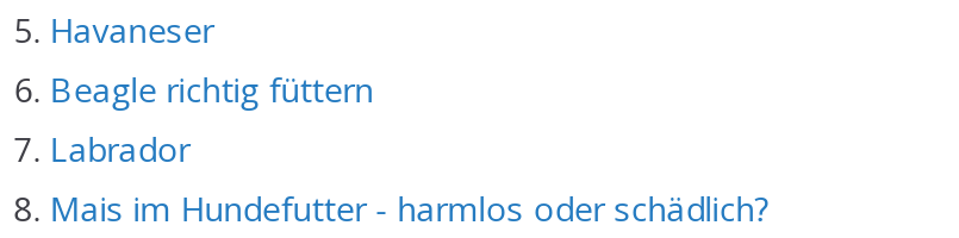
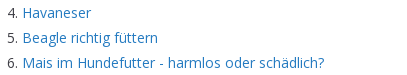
- Labrador
